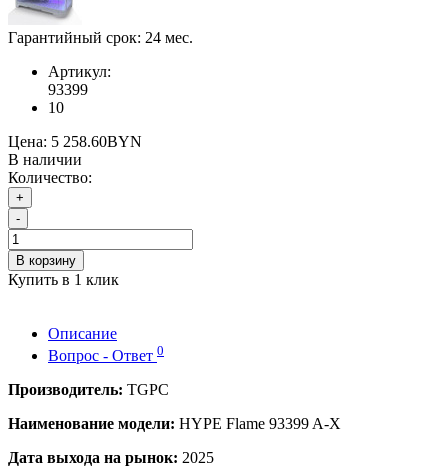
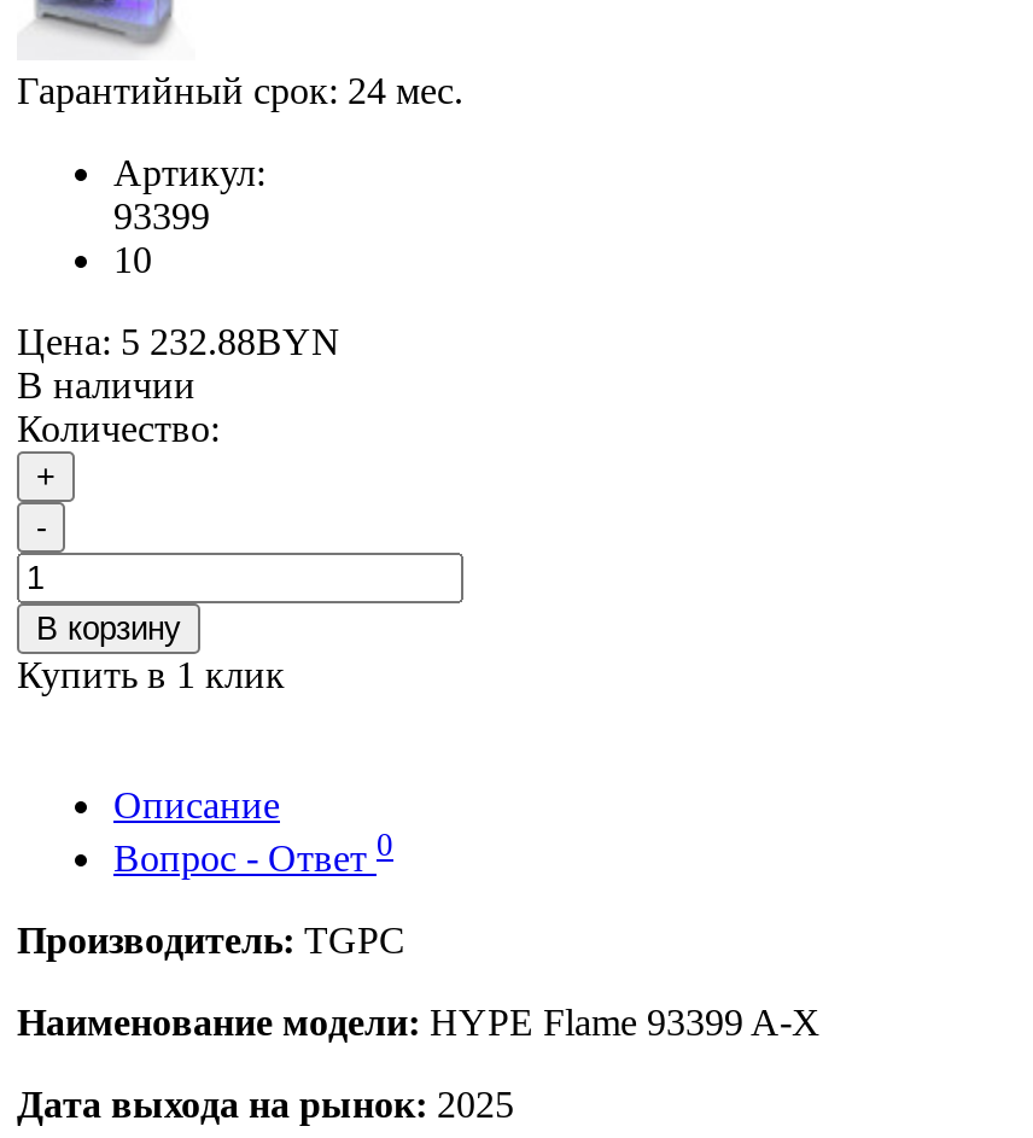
- Цена: 5 258.60BYN
+ Цена: 5 232.88BYN
